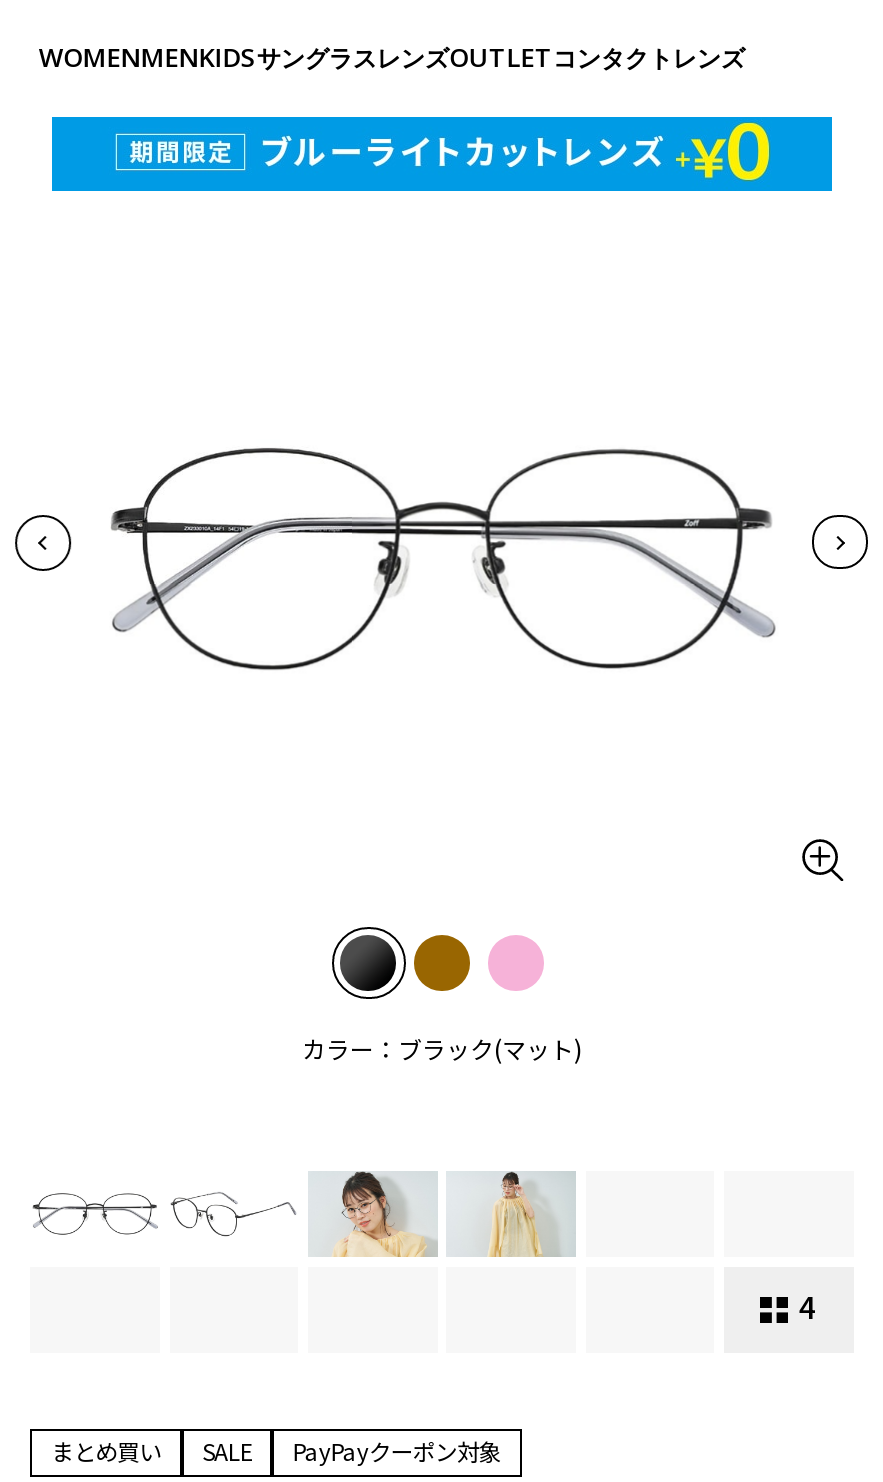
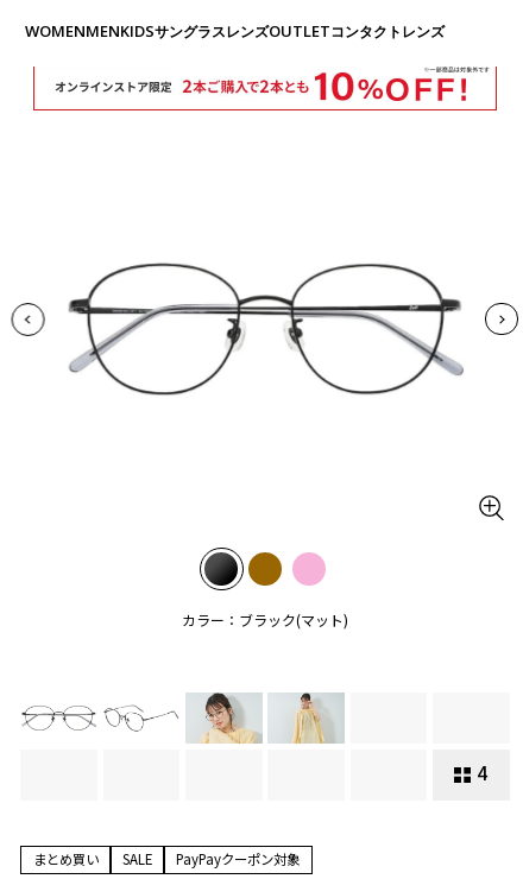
- [image]
+ [image]
